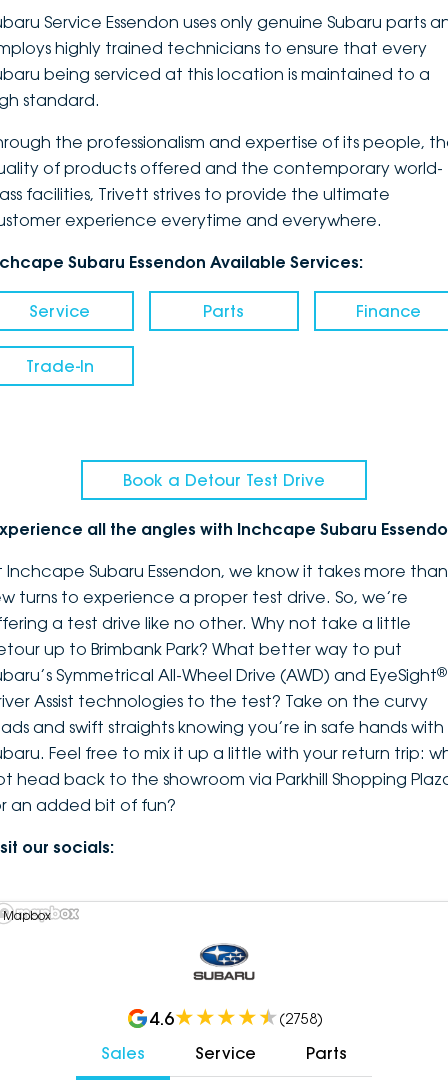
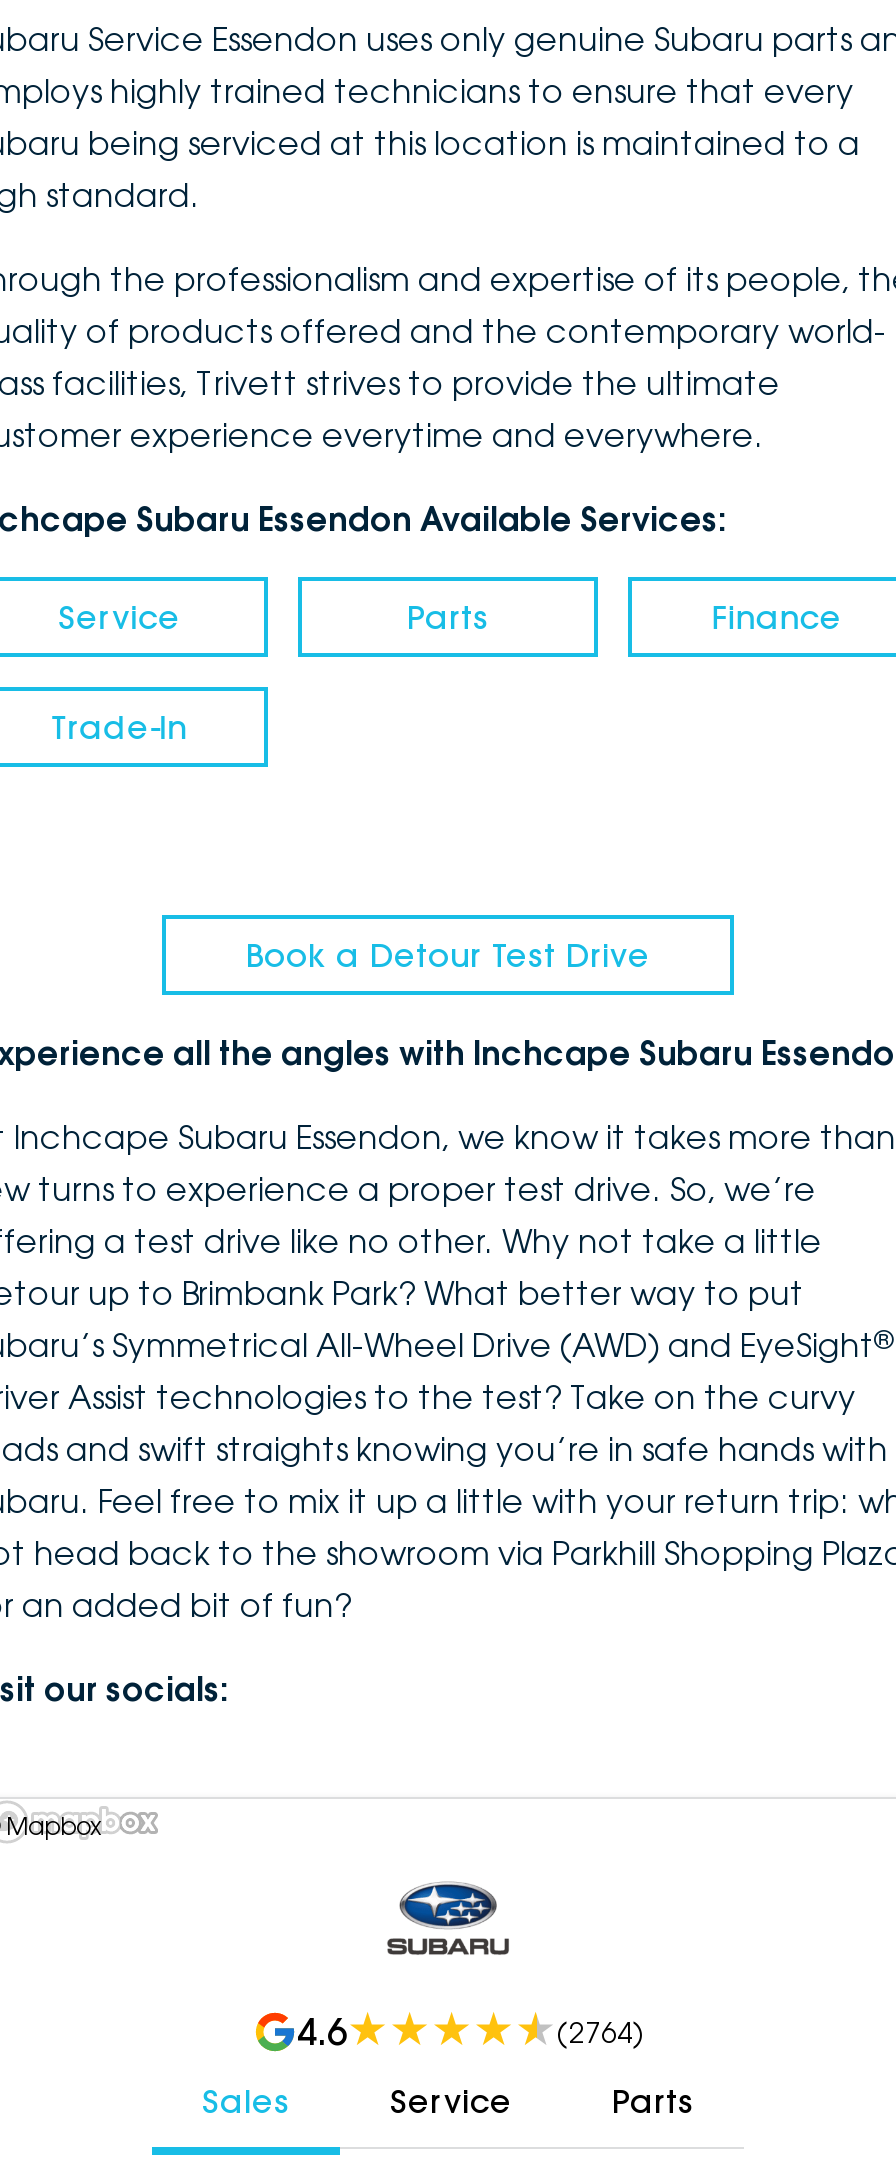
- (2758)
+ (2764)
